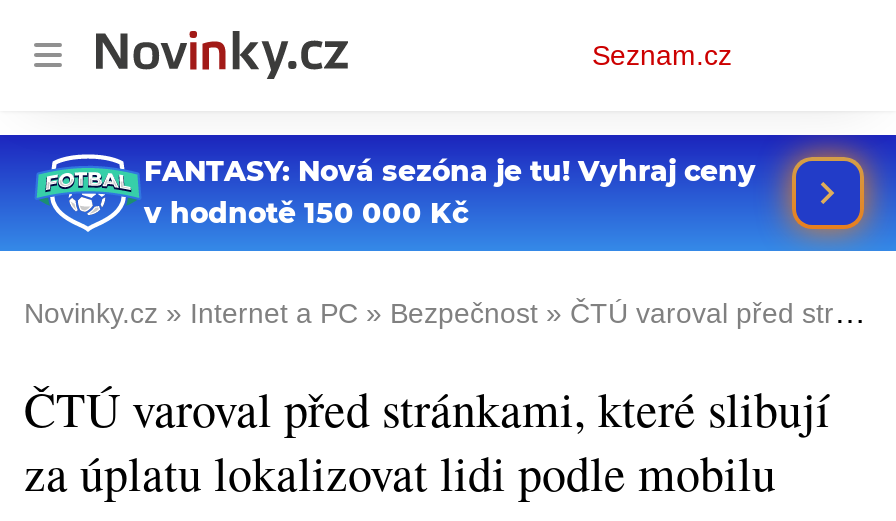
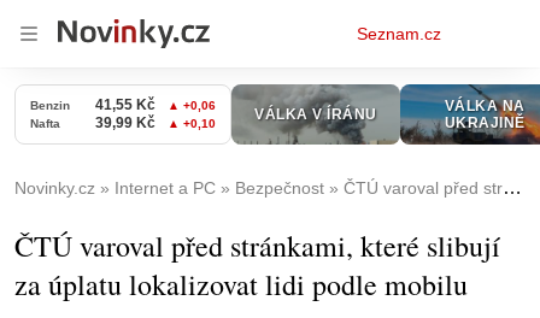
- [image]
+ [image]
